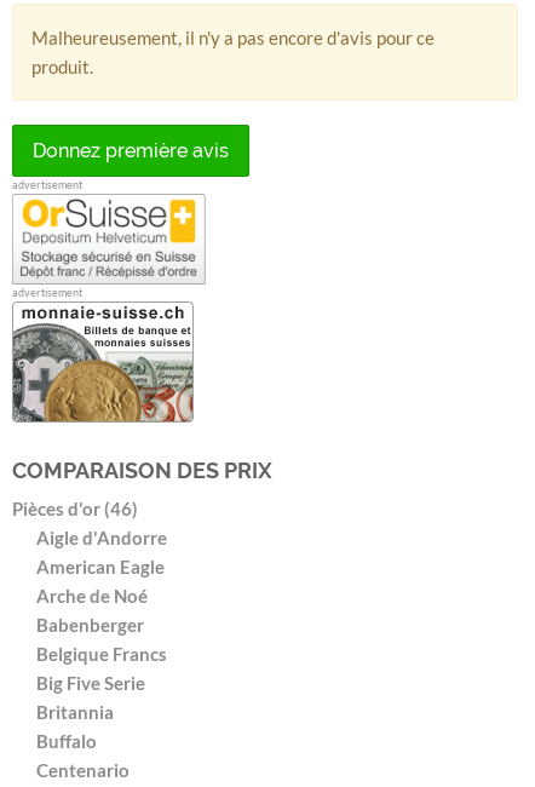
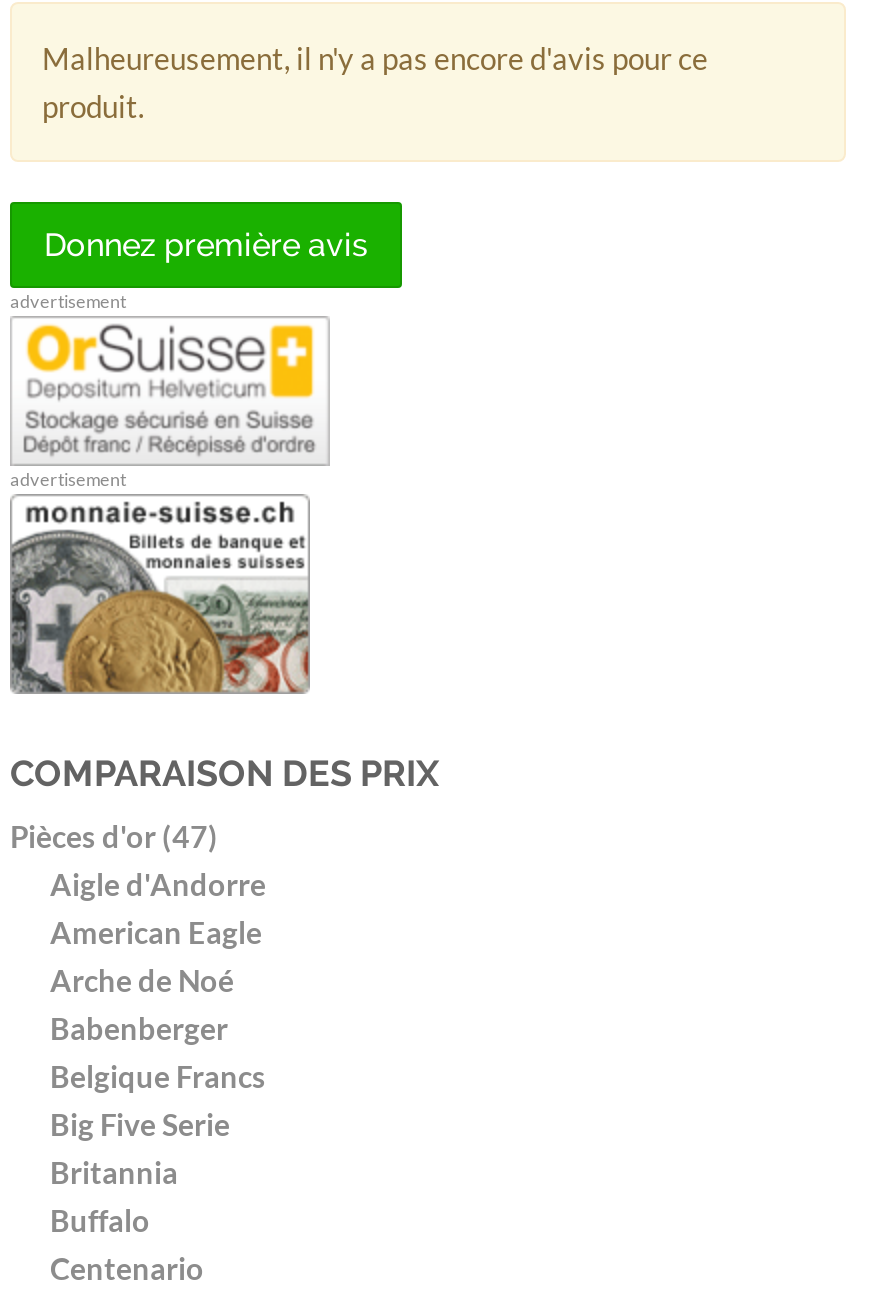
- Pièces d'or (46)
+ Pièces d'or (47)
